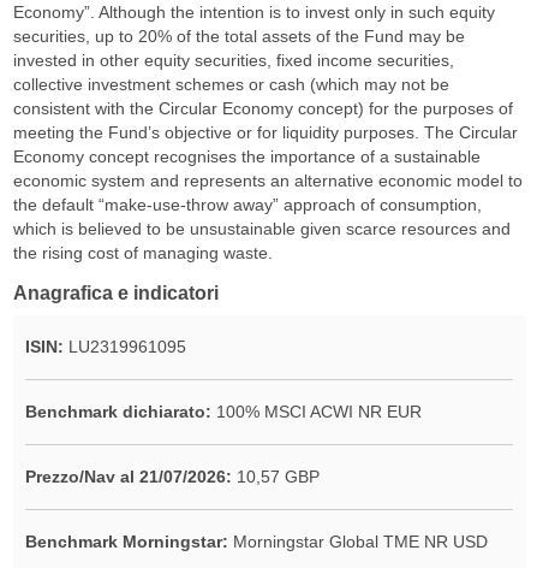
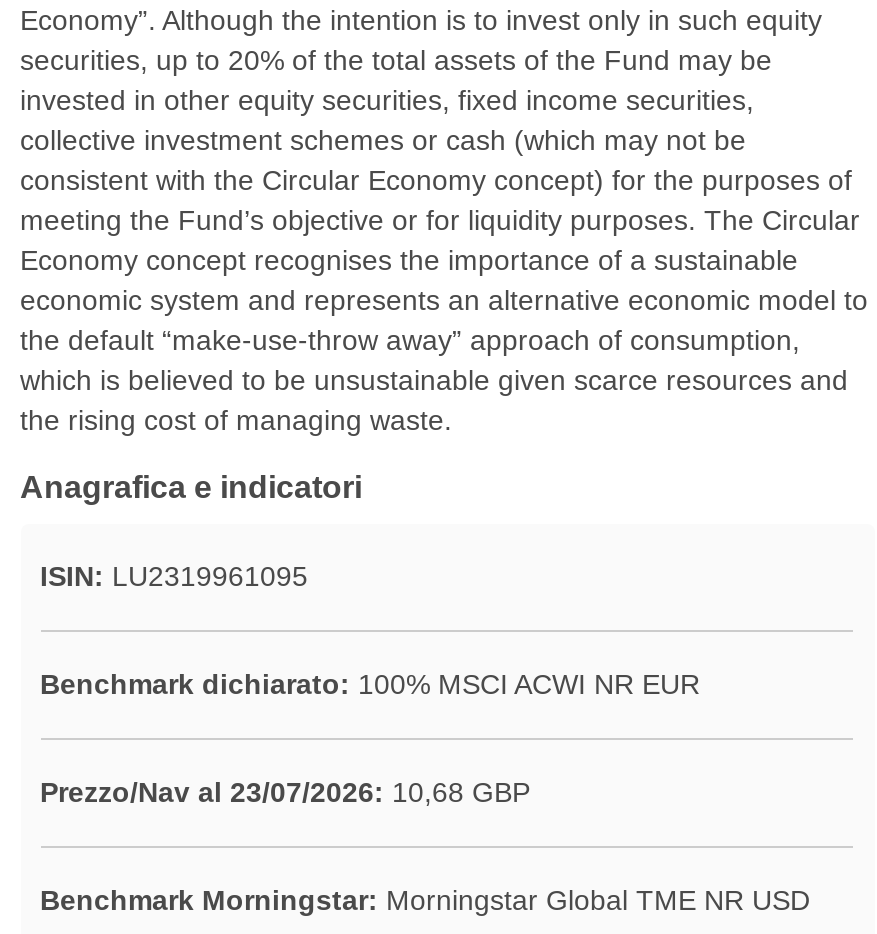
- Prezzo/Nav al 21/07/2026: 10,57 GBP
+ Prezzo/Nav al 23/07/2026: 10,68 GBP
